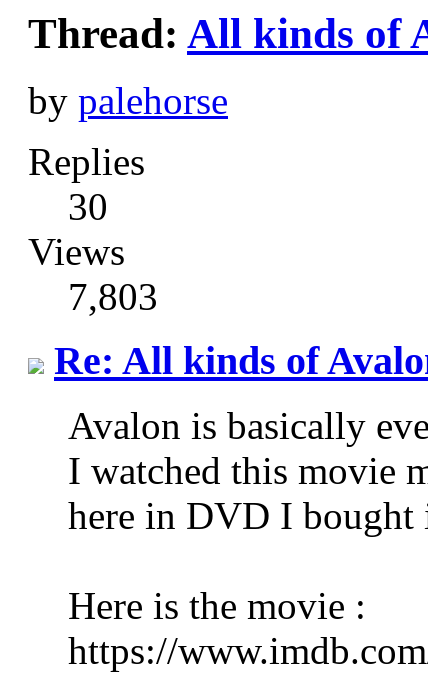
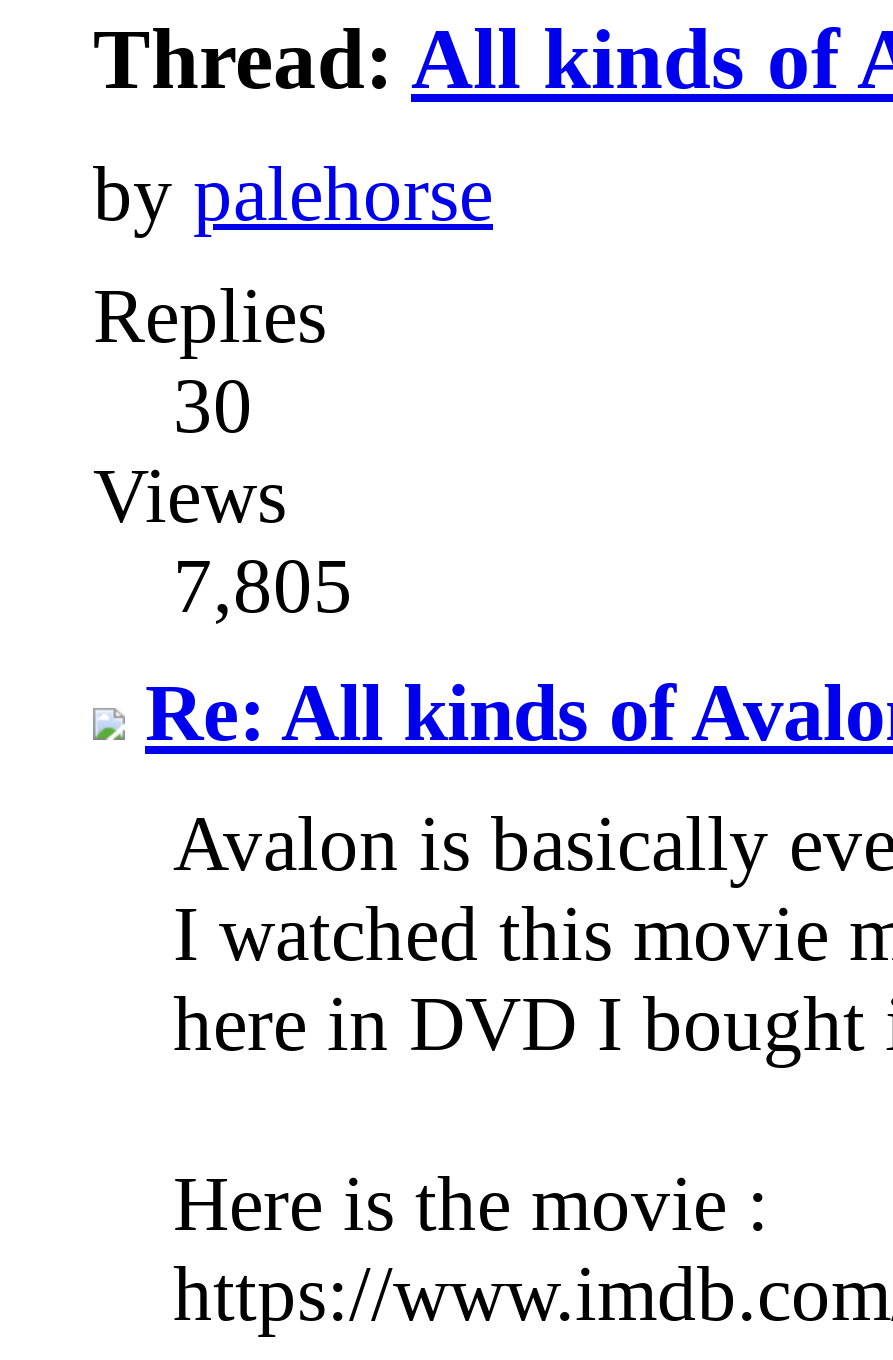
- 7,803
+ 7,805
